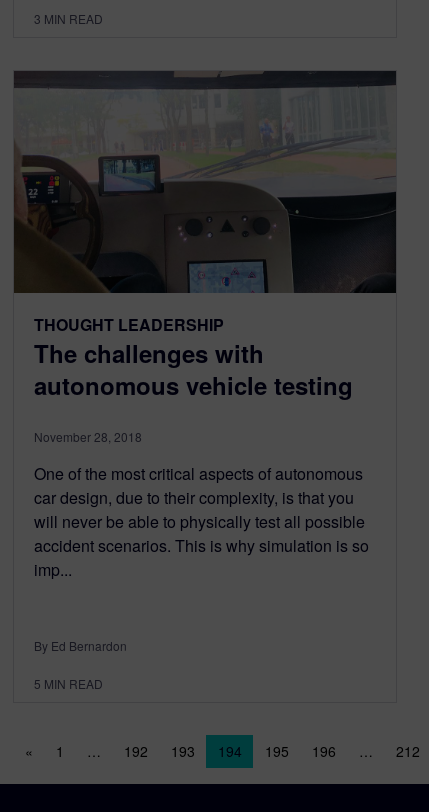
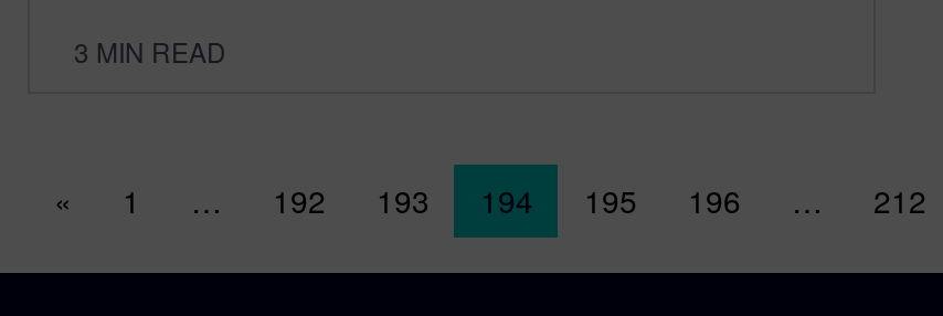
- [image]
- THOUGHT LEADERSHIP
- The challenges with
- autonomous vehicle testing
- November 28, 2018
- One of the most critical aspects of autonomous
- car design, due to their complexity, is that you
- will never be able to physically test all possible
- accident scenarios. This is why simulation is so
- imp...
- By Ed Bernardon
- 5 MIN READ
